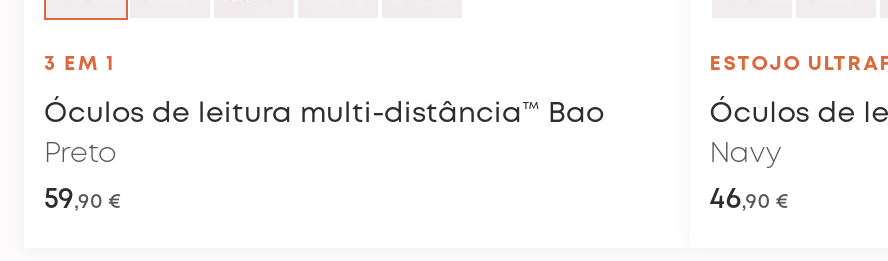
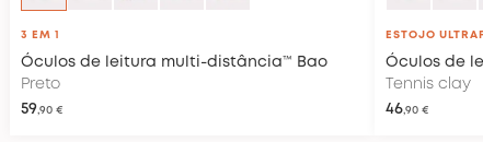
- Navy
+ Tennis clay
